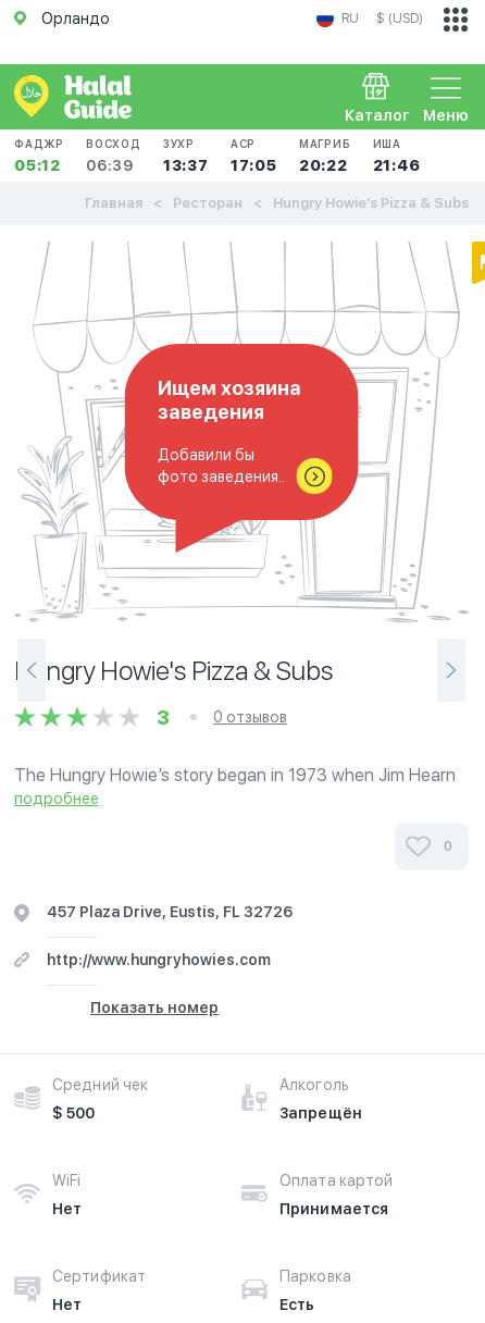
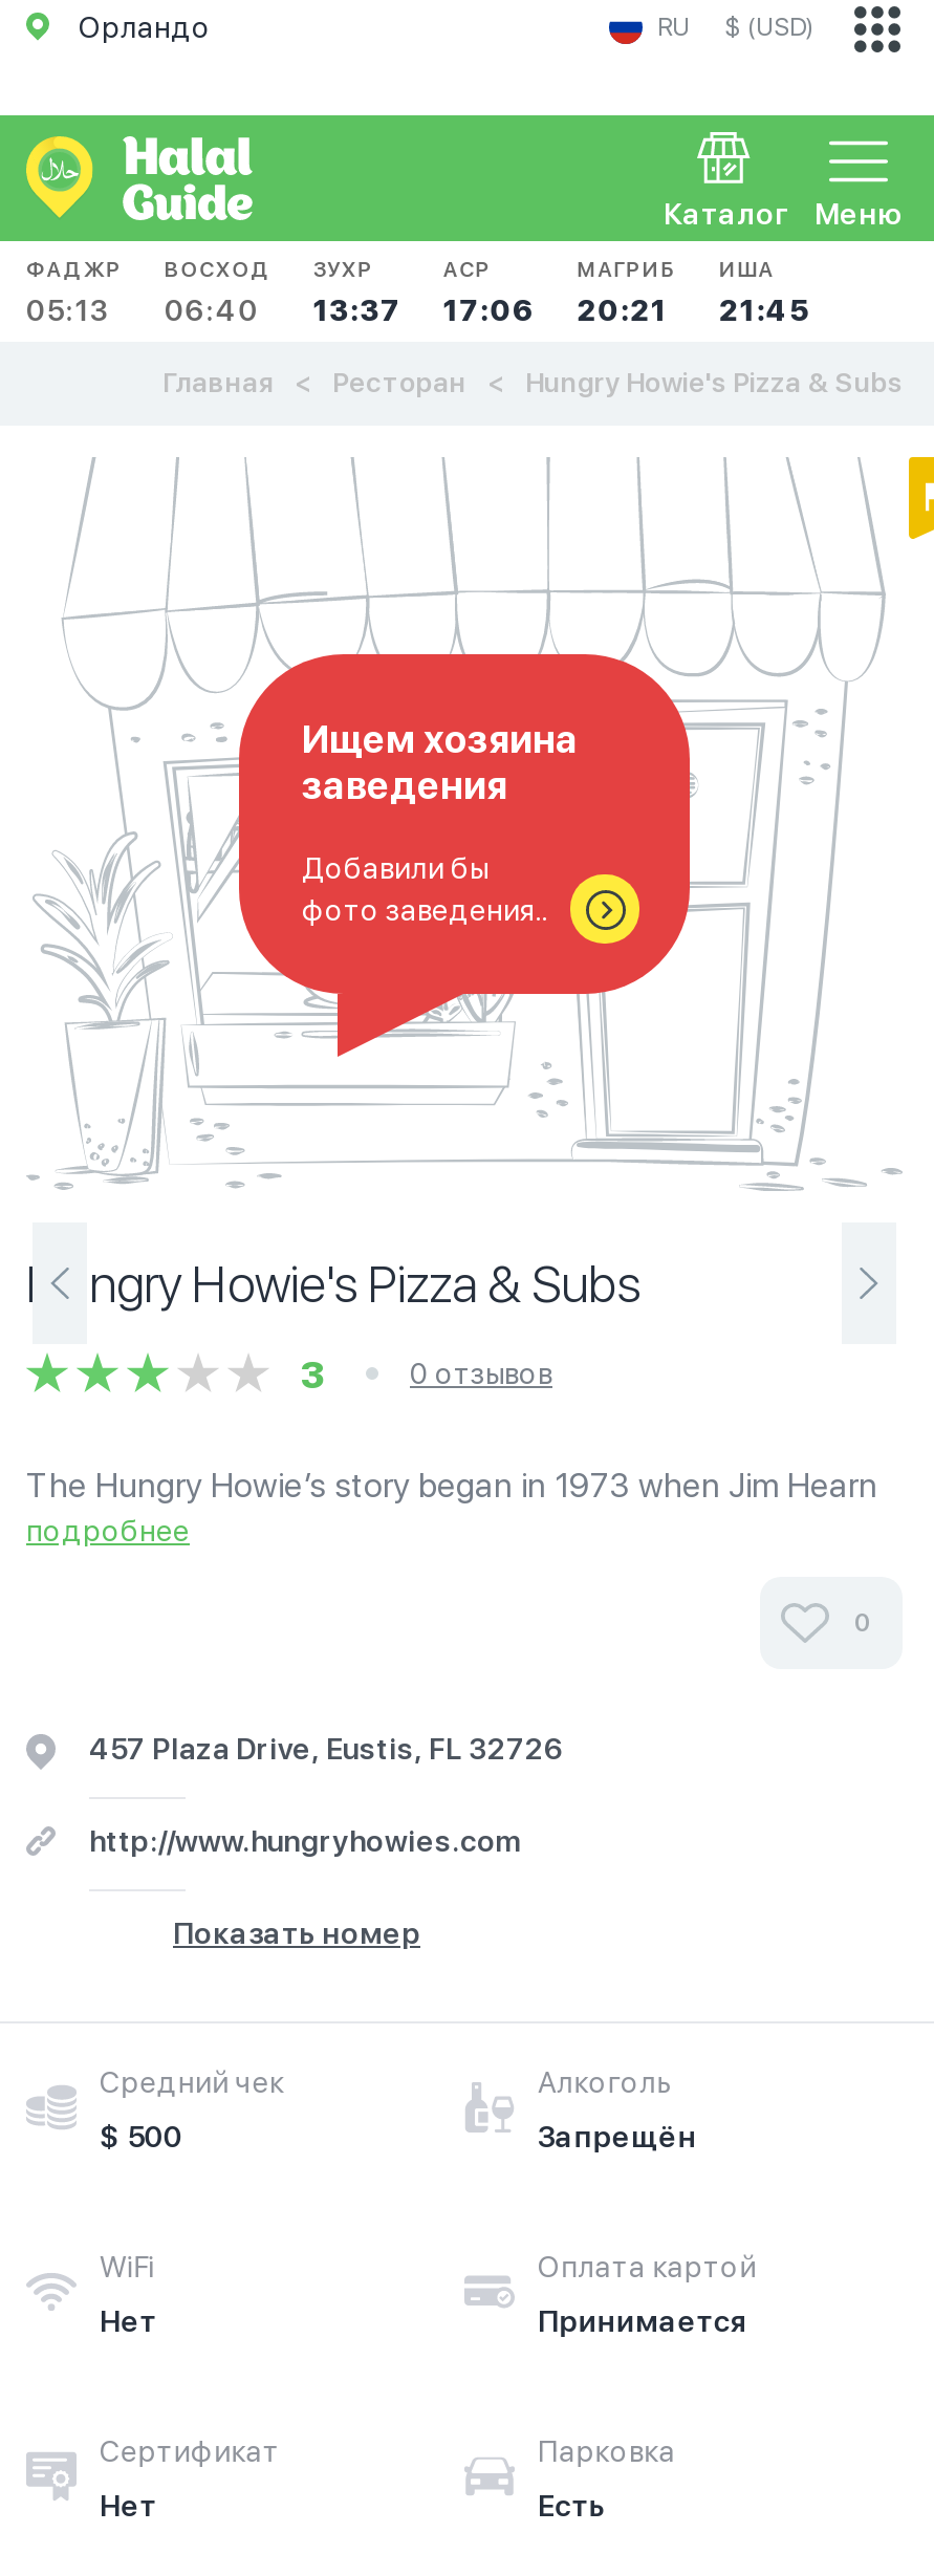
- 05:12
+ 05:13

- 06:39
+ 06:40

- 17:05
+ 17:06

- 20:22
+ 20:21

- 21:46
+ 21:45
